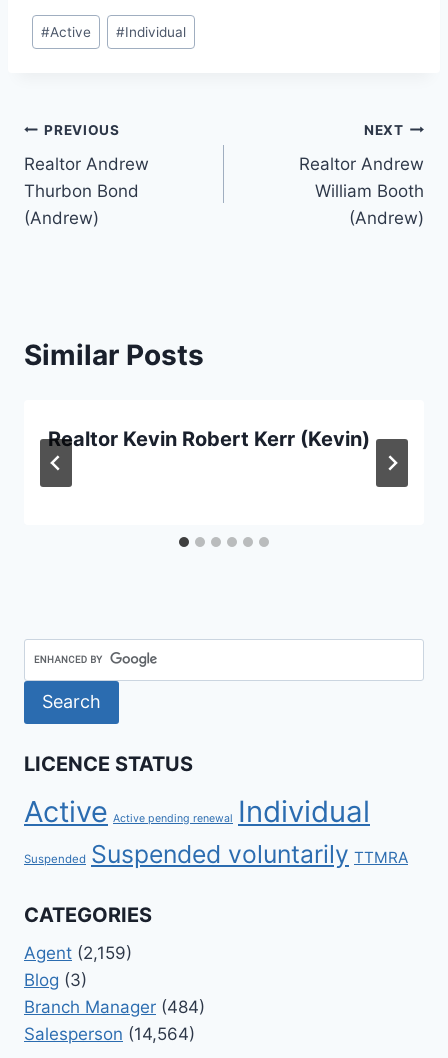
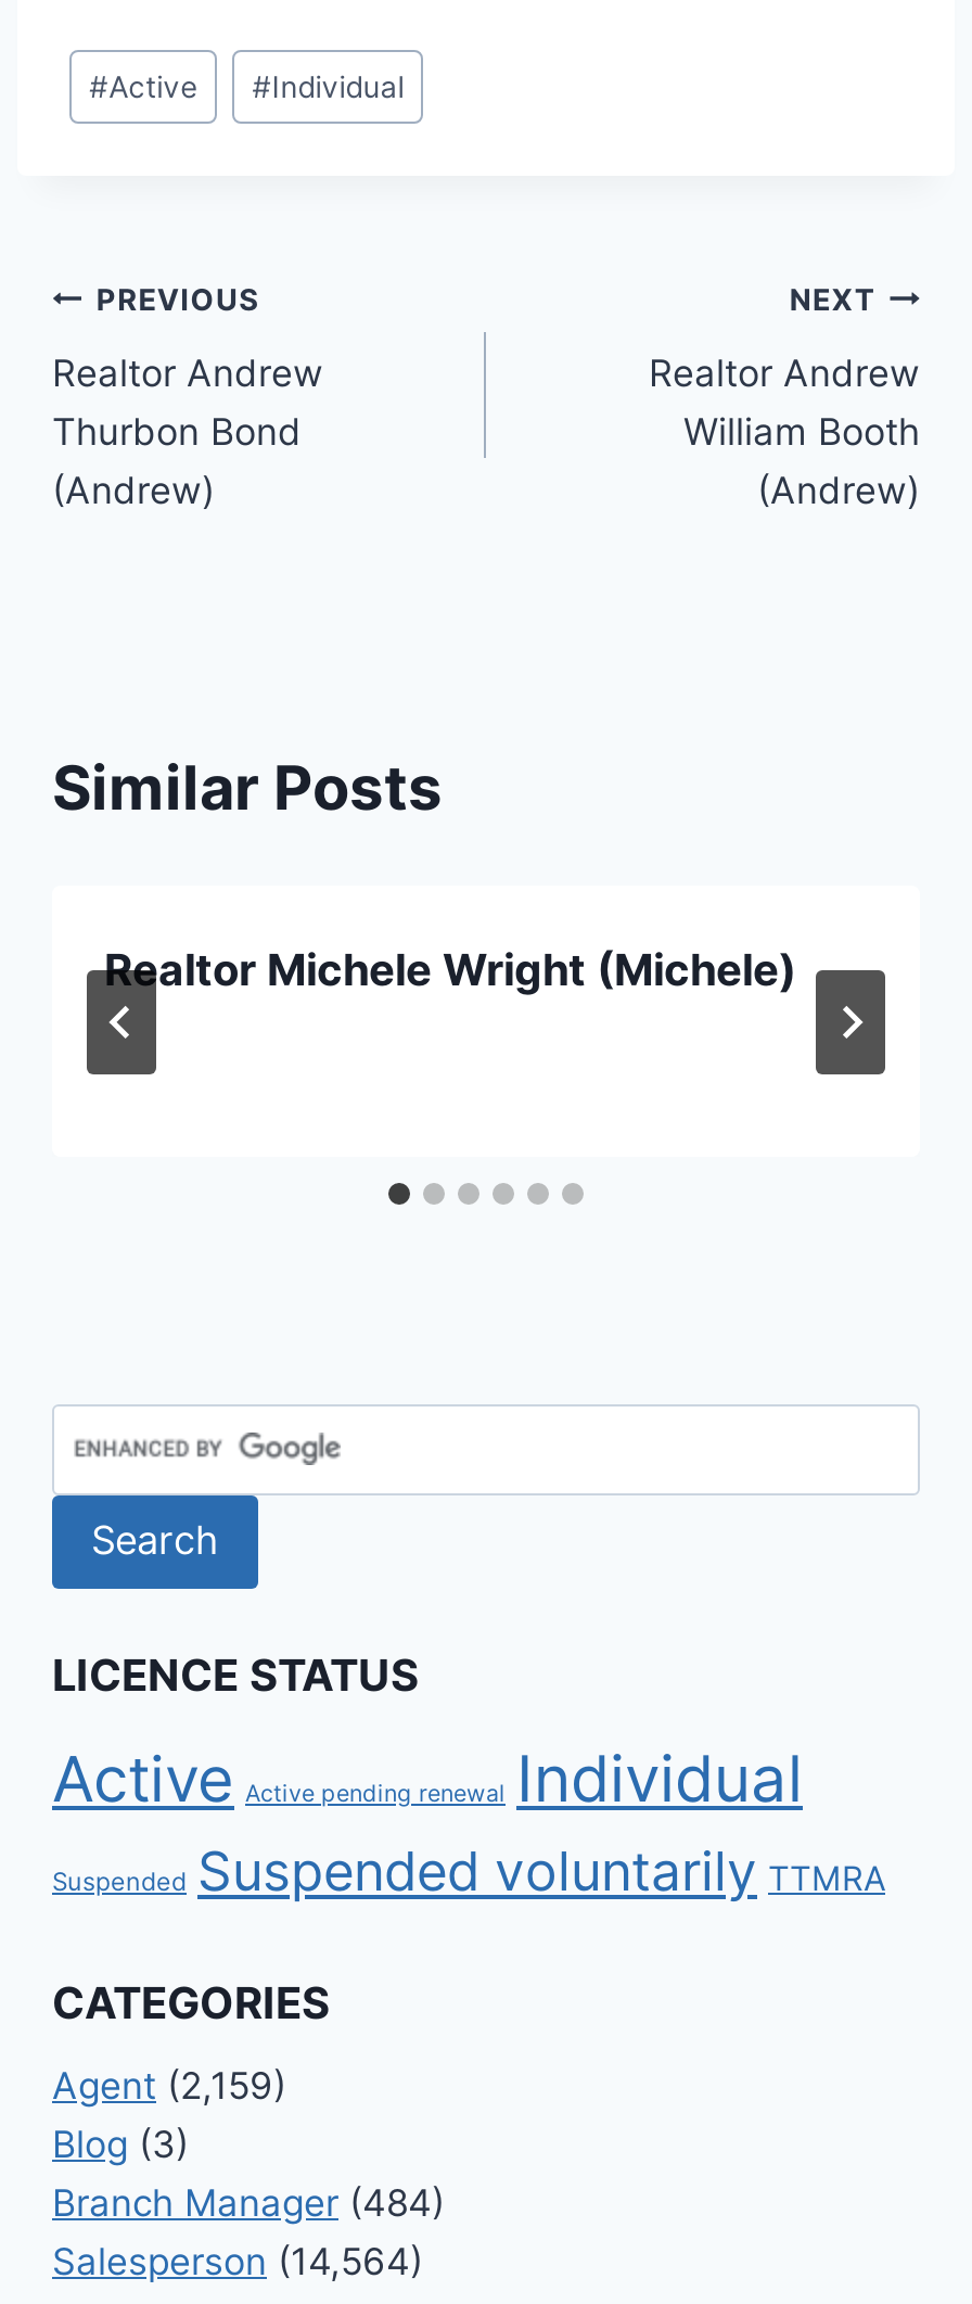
- Realtor Kevin Robert Kerr (Kevin)
+ Realtor Michele Wright (Michele)
